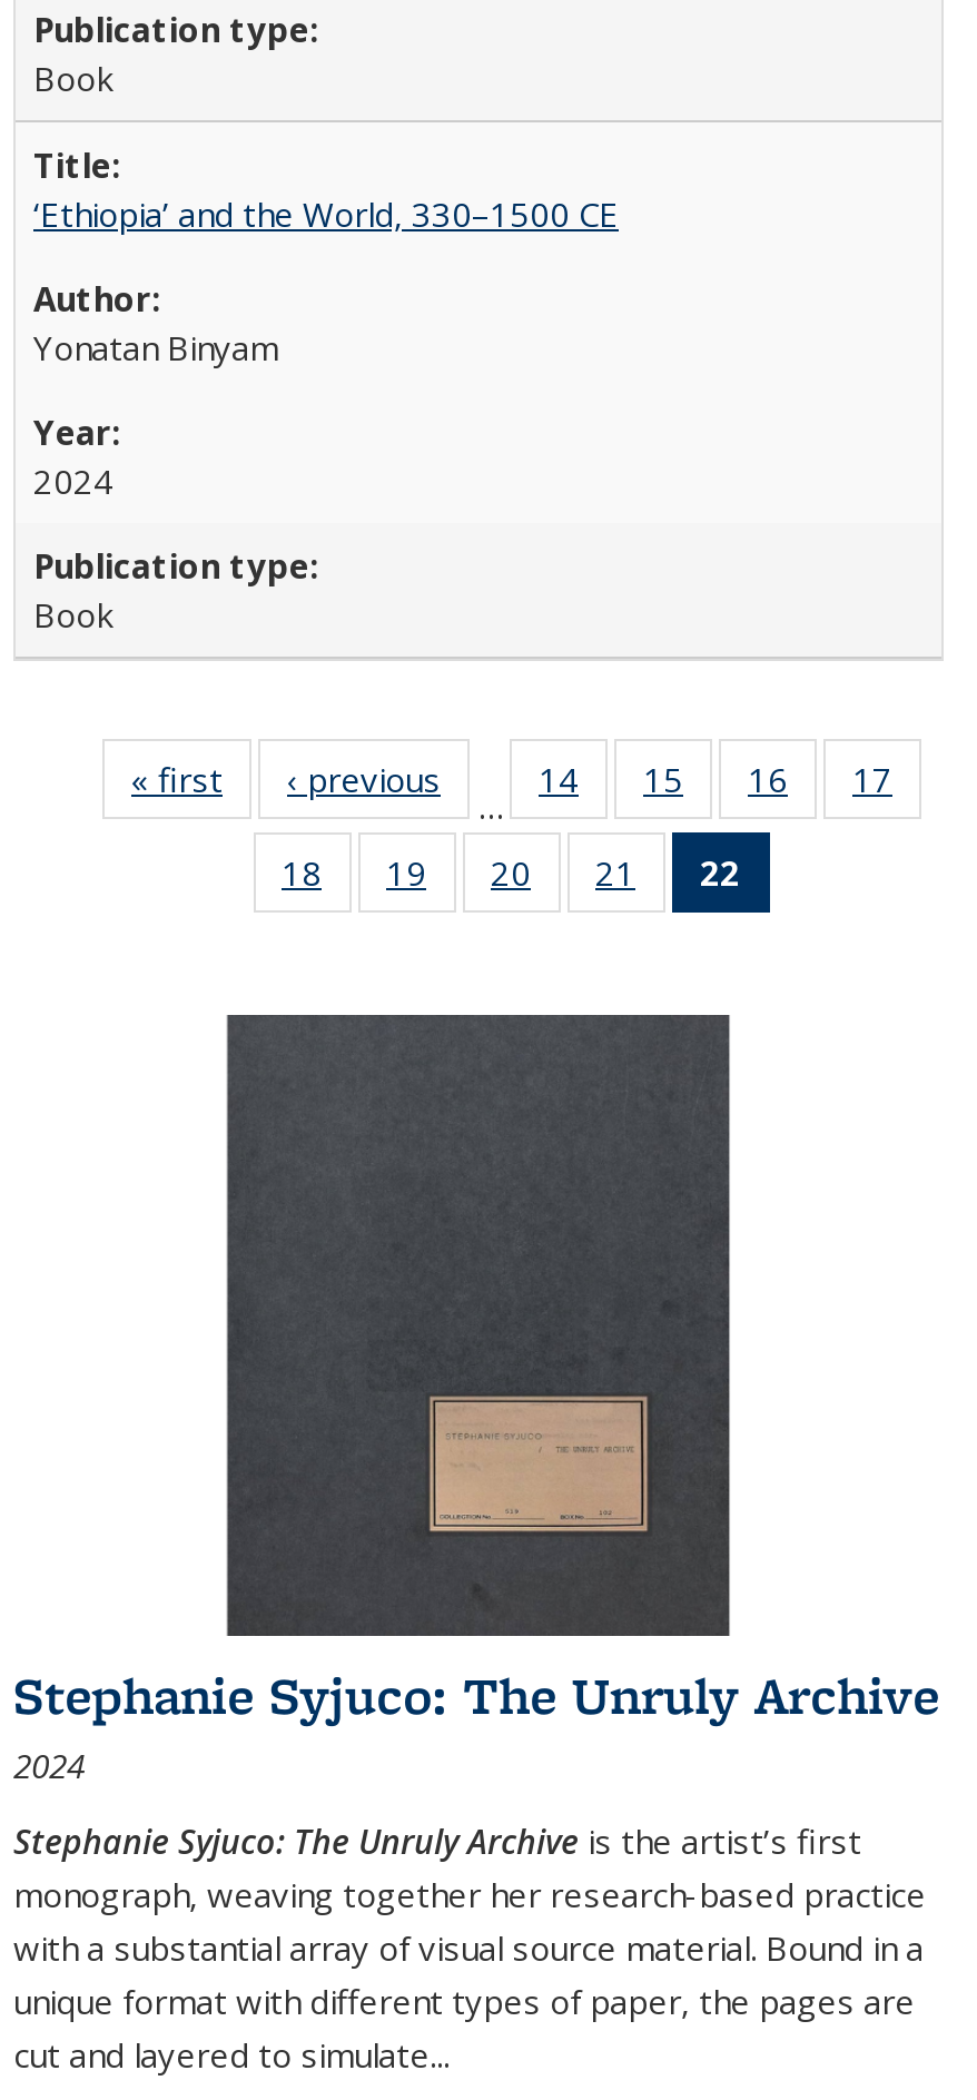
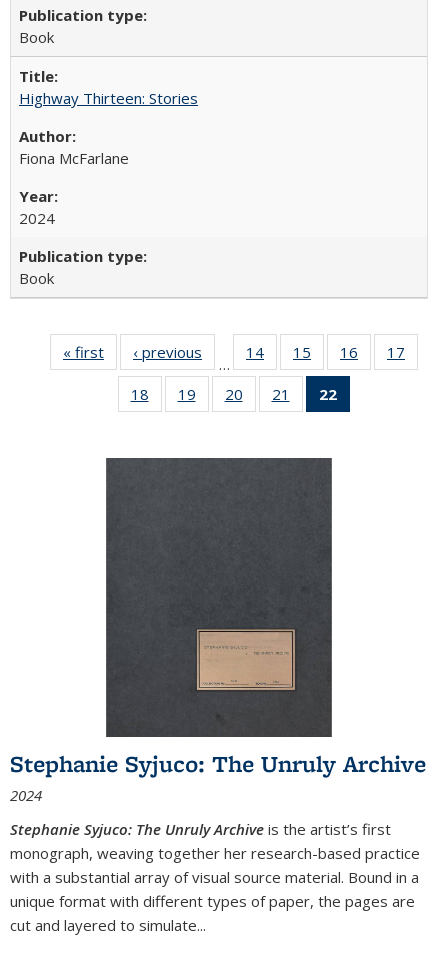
- ‘Ethiopia’ and the World, 330–1500 CE
+ Highway Thirteen: Stories

- Yonatan Binyam
+ Fiona McFarlane
